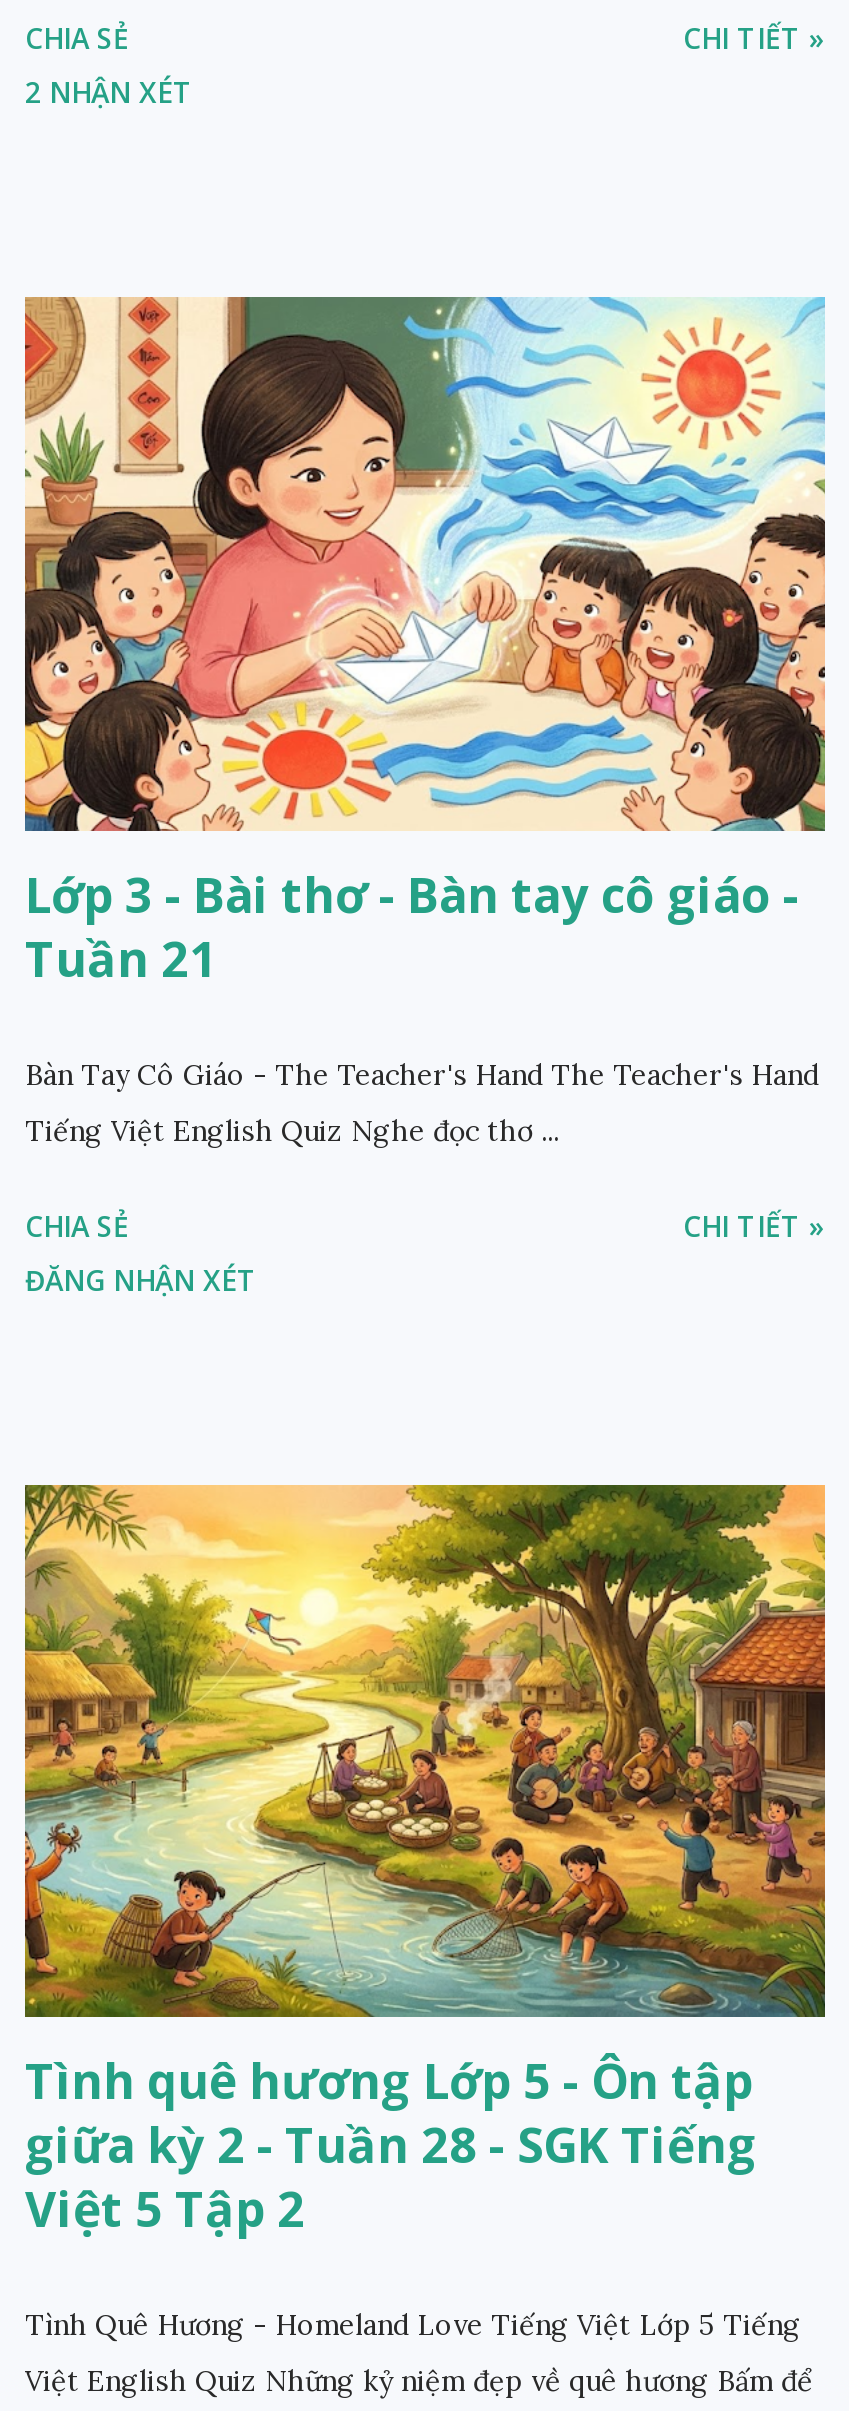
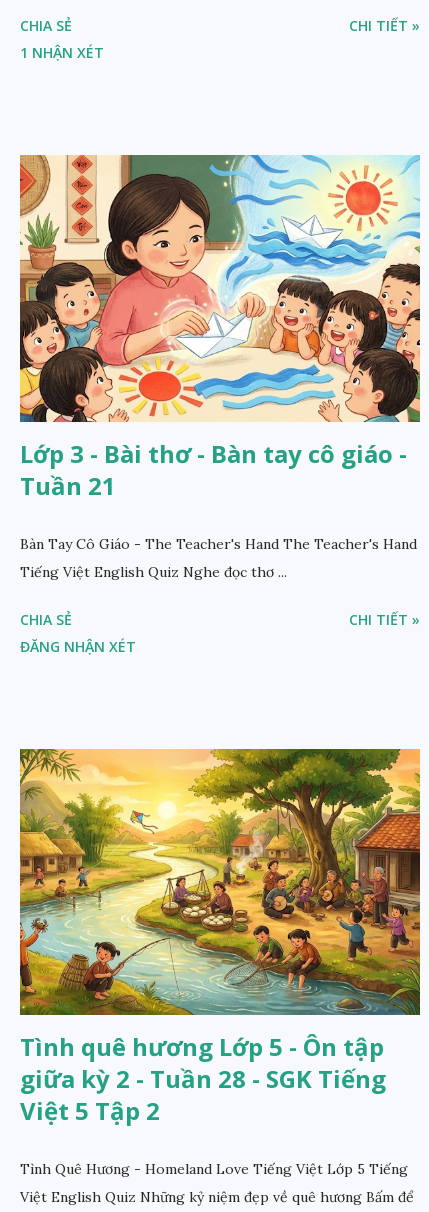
- 2 NHẬN XÉT
+ 1 NHẬN XÉT
